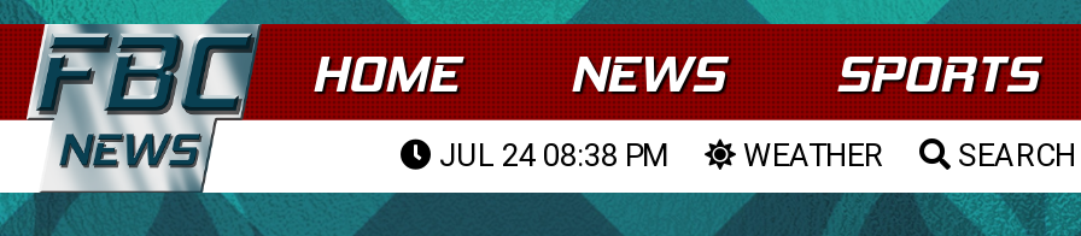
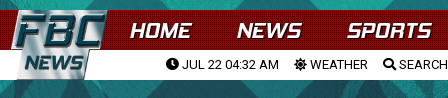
- JUL 24 08:38 PM WEATHER SEARCH
+ JUL 22 04:32 AM WEATHER SEARCH
